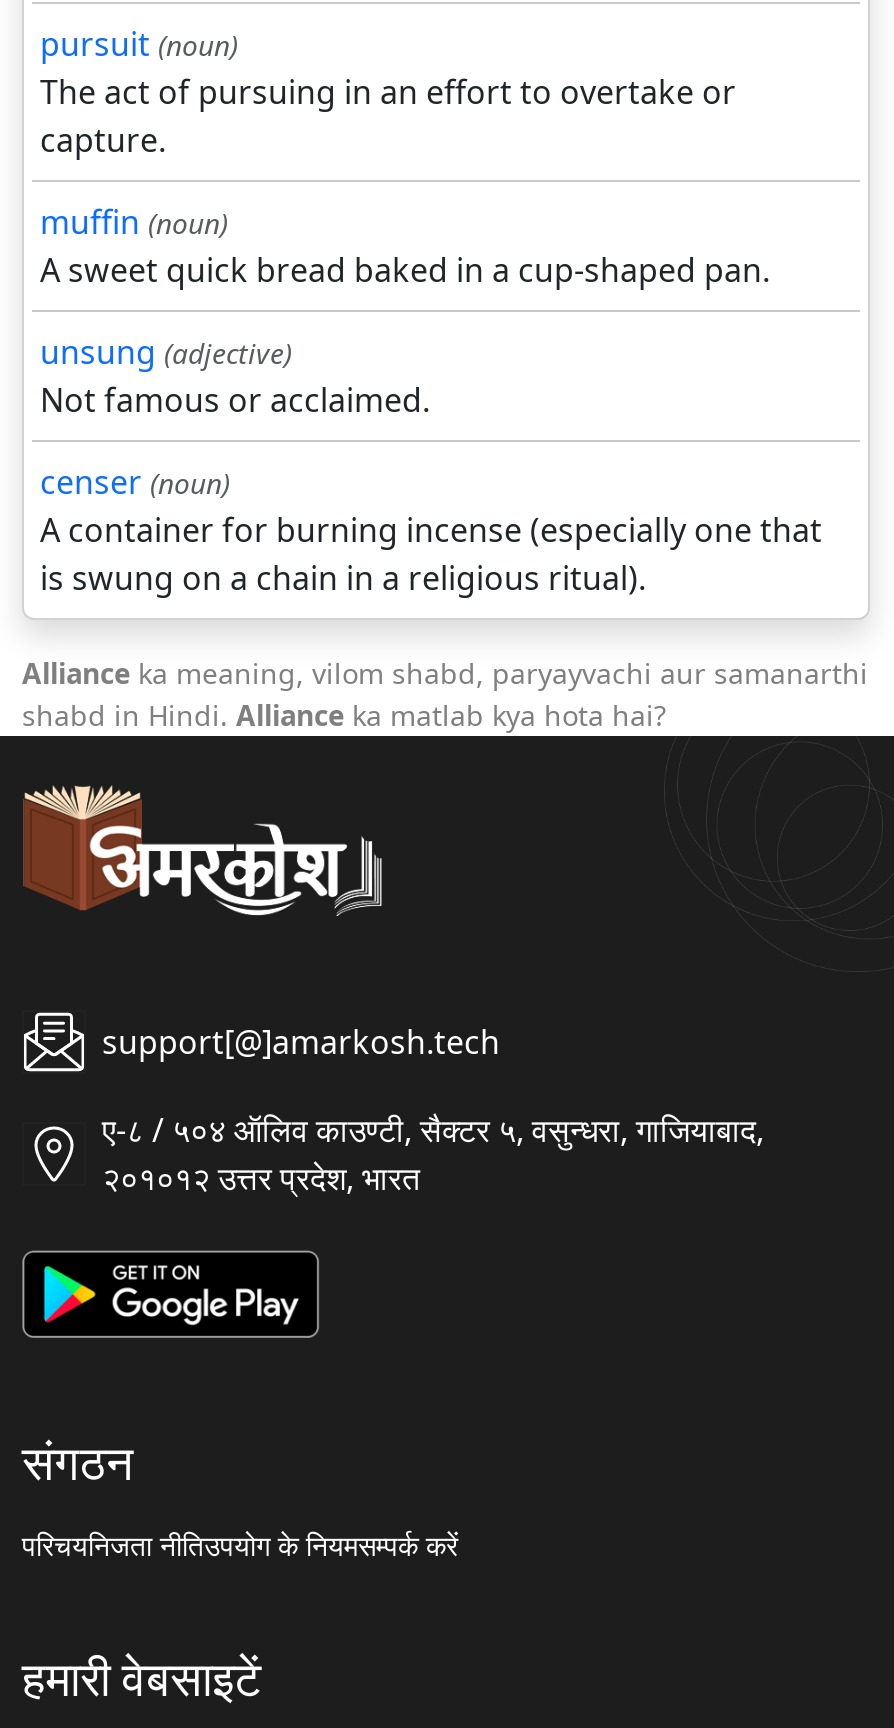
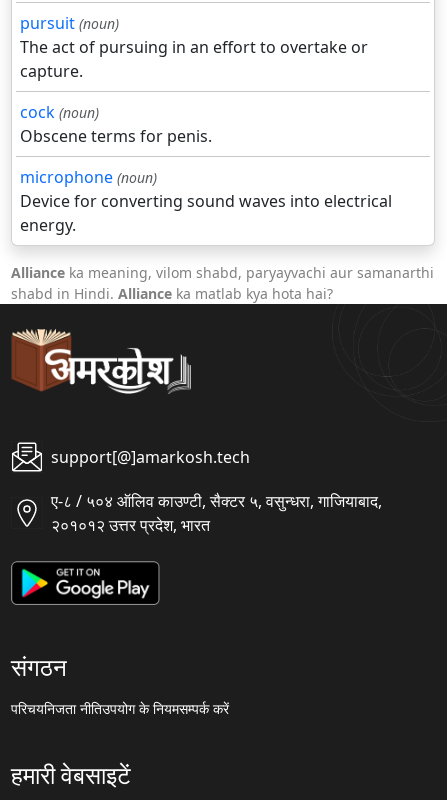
- muffin (noun)
- A sweet quick bread baked in a cup-shaped pan.
- unsung (adjective)
- Not famous or acclaimed.
- censer (noun)
- A container for burning incense (especially one that
- is swung on a chain in a religious ritual).
+ cock (noun)
+ Obscene terms for penis.
+ microphone (noun)
+ Device for converting sound waves into electrical
+ energy.
